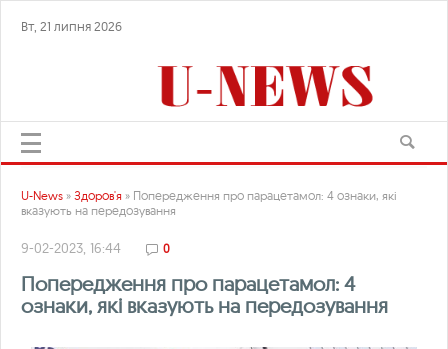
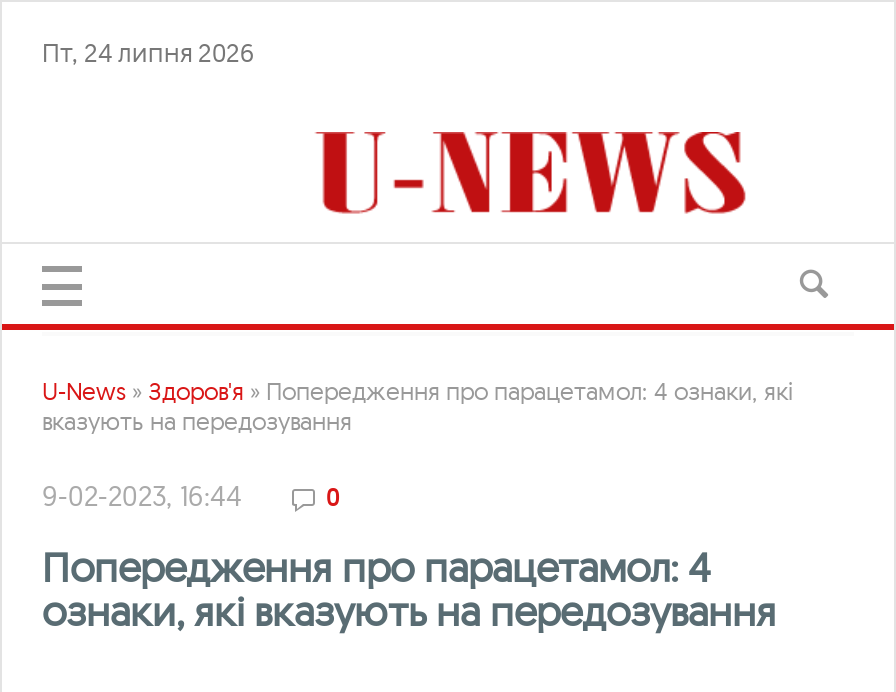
- Вт, 21 липня 2026
+ Пт, 24 липня 2026
